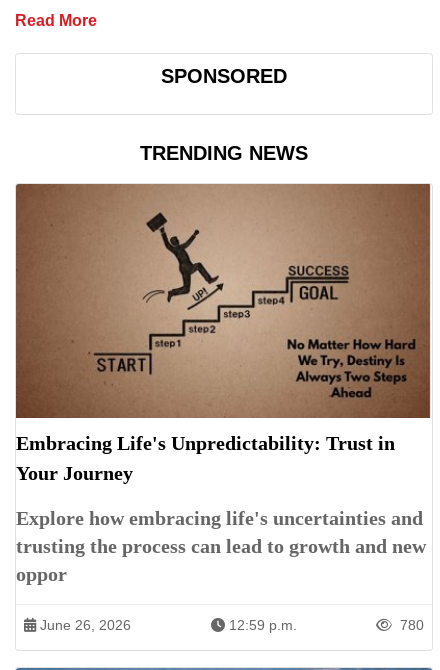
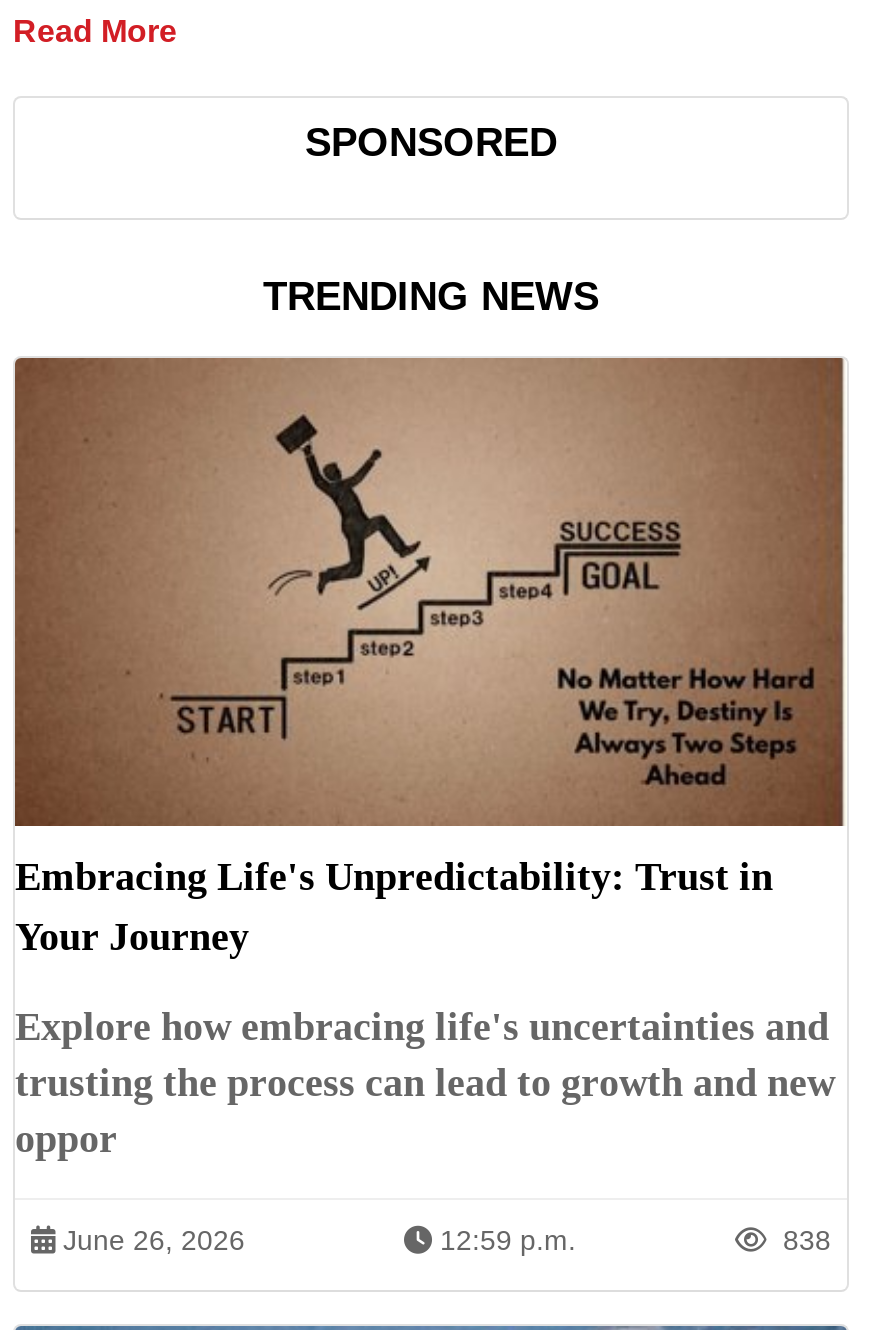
- 780
+ 838
